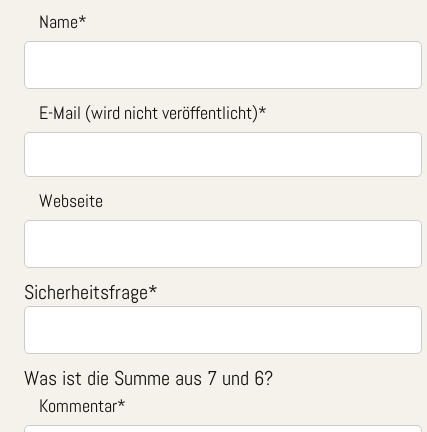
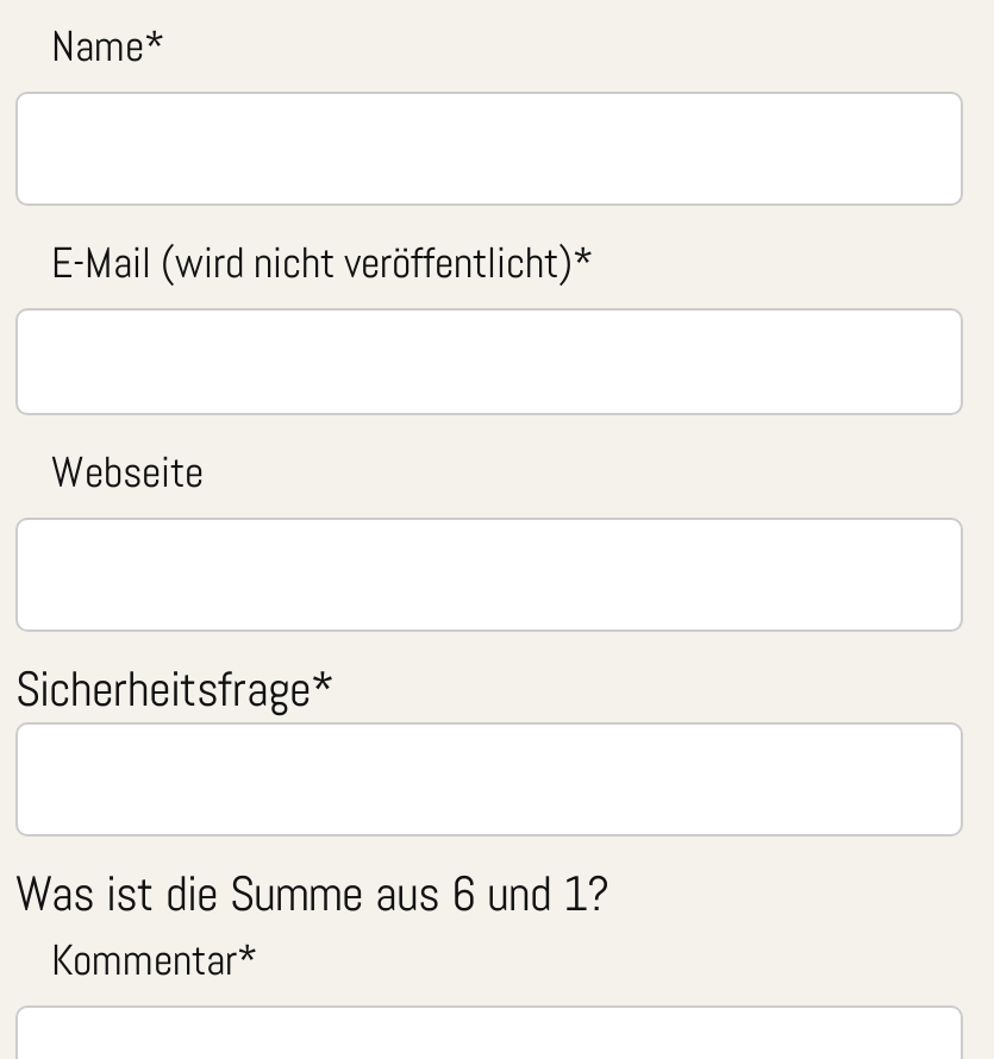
- Was ist die Summe aus 7 und 6?
+ Was ist die Summe aus 6 und 1?
